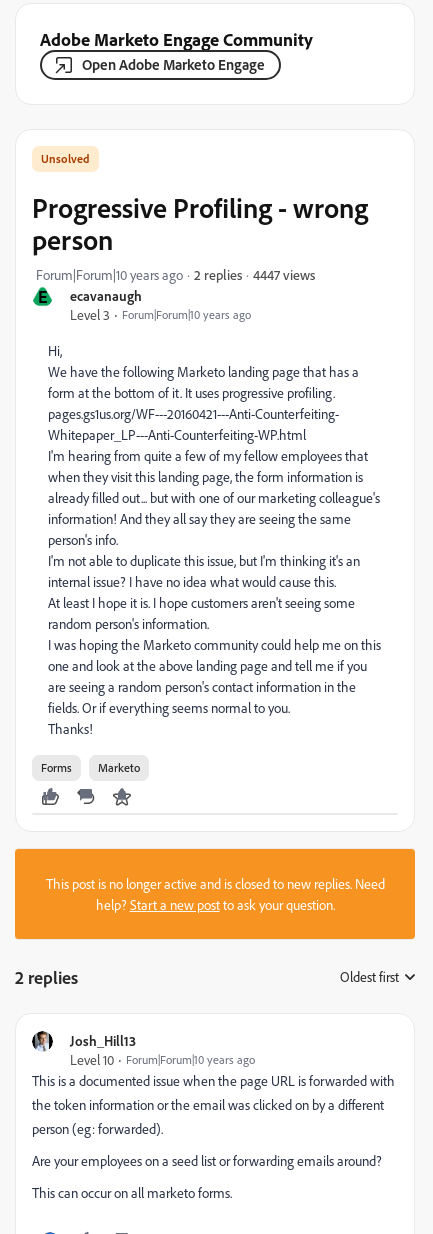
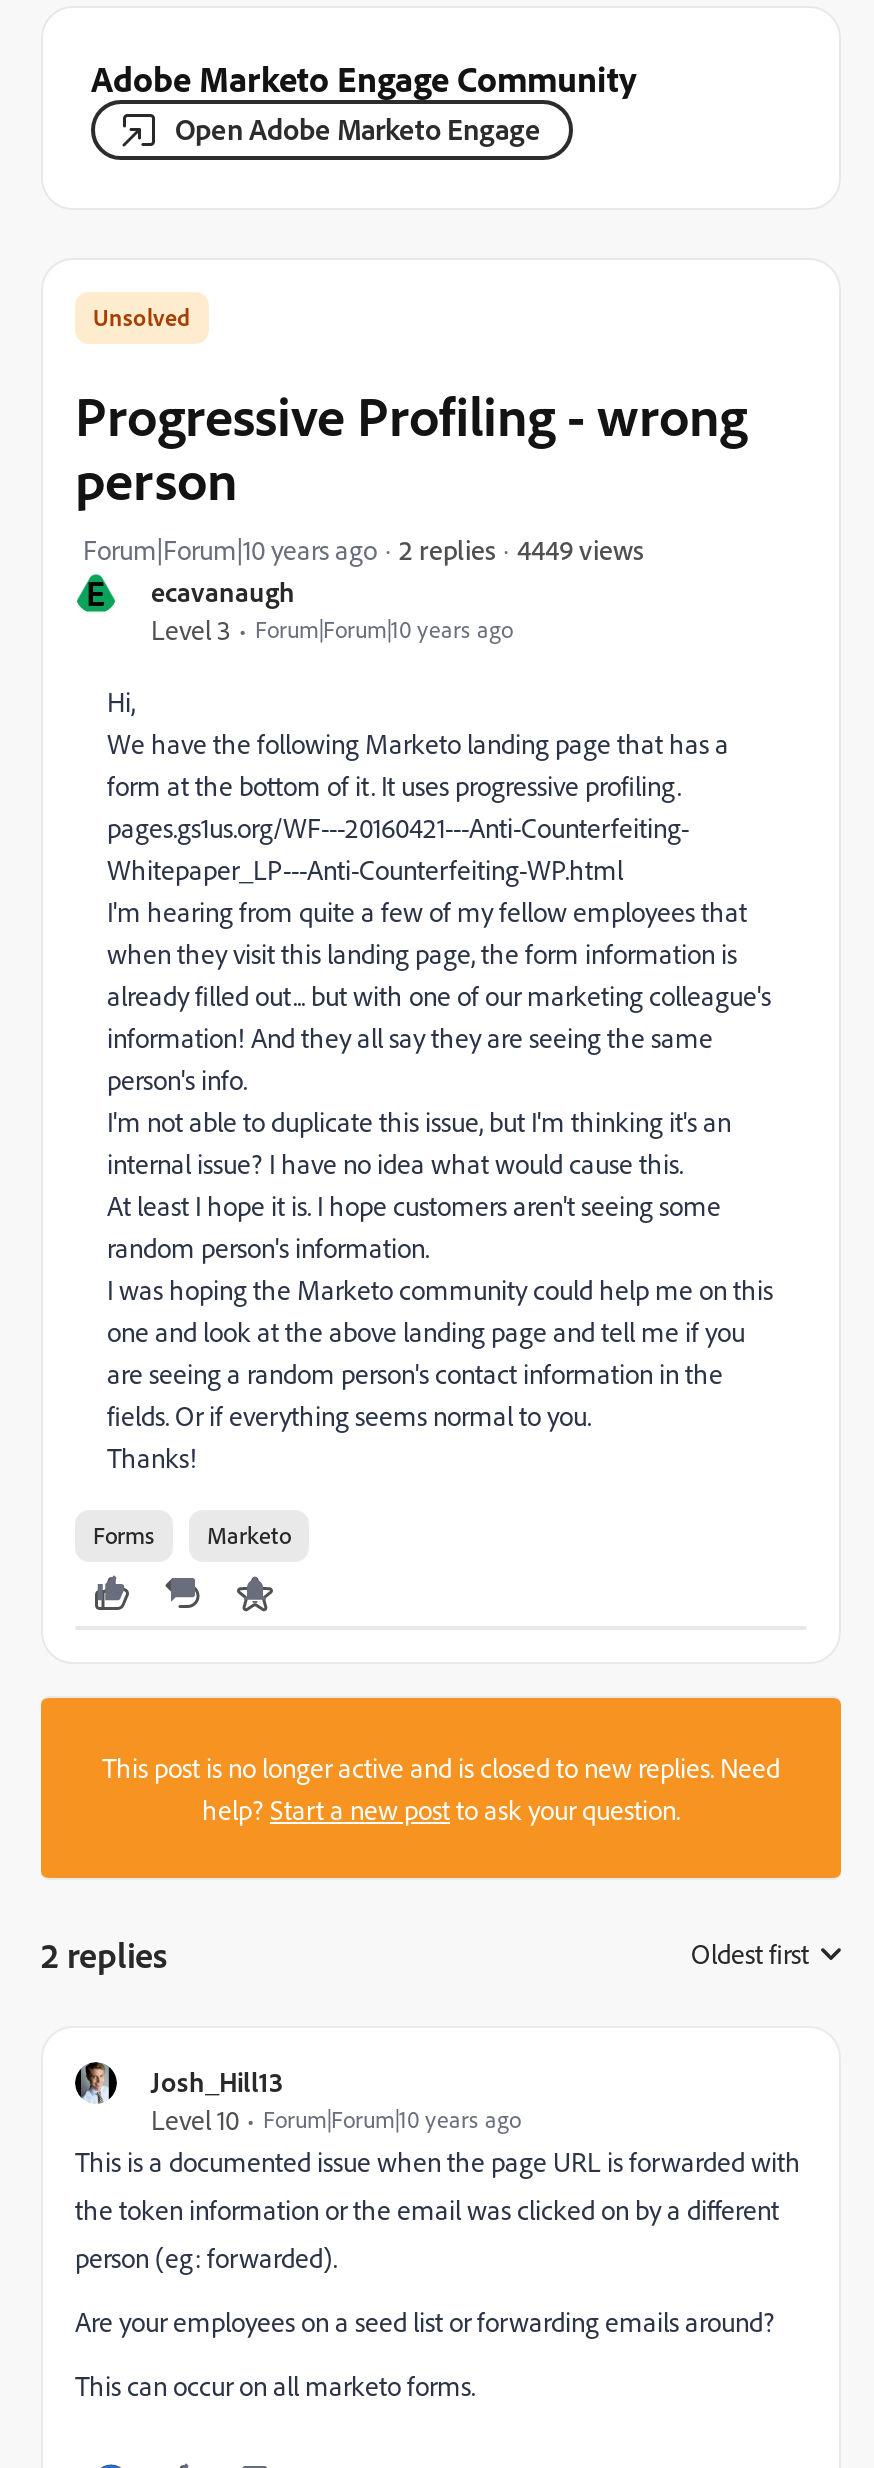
- 4447 views
+ 4449 views
